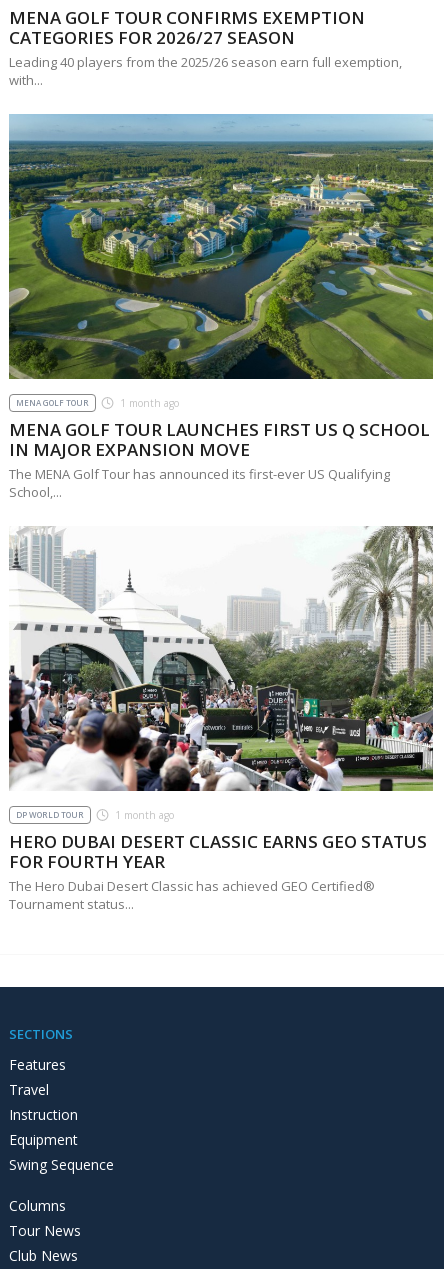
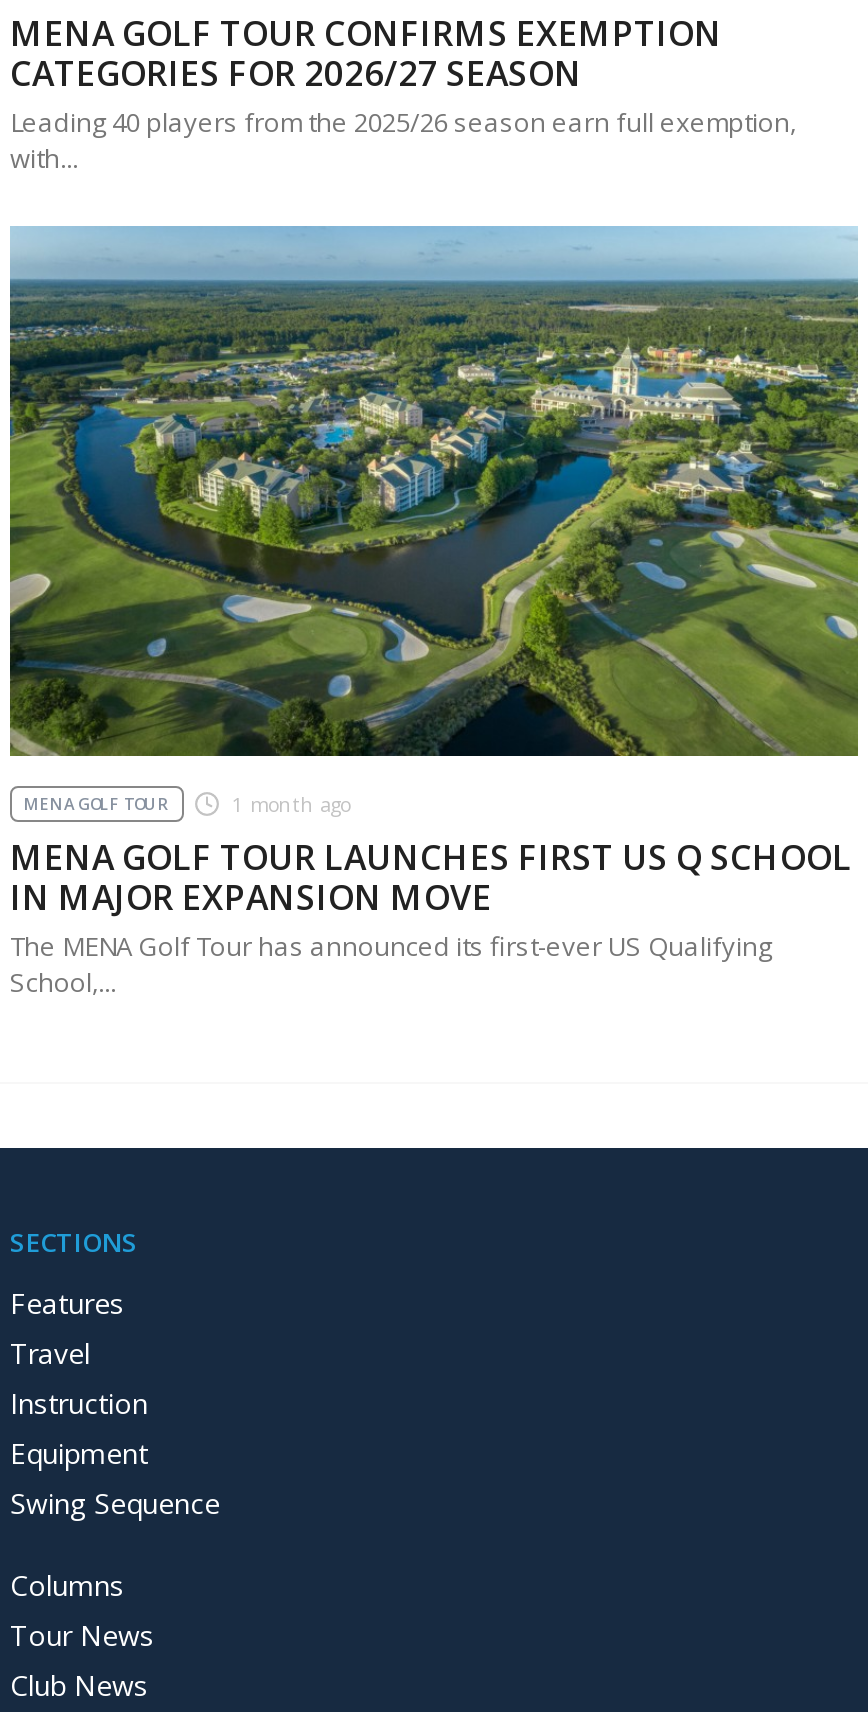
- [image]
- DP WORLD TOUR
- 1 month ago
- HERO DUBAI DESERT CLASSIC EARNS GEO STATUS
- FOR FOURTH YEAR
- The Hero Dubai Desert Classic has achieved GEO Certified®
- Tournament status...
